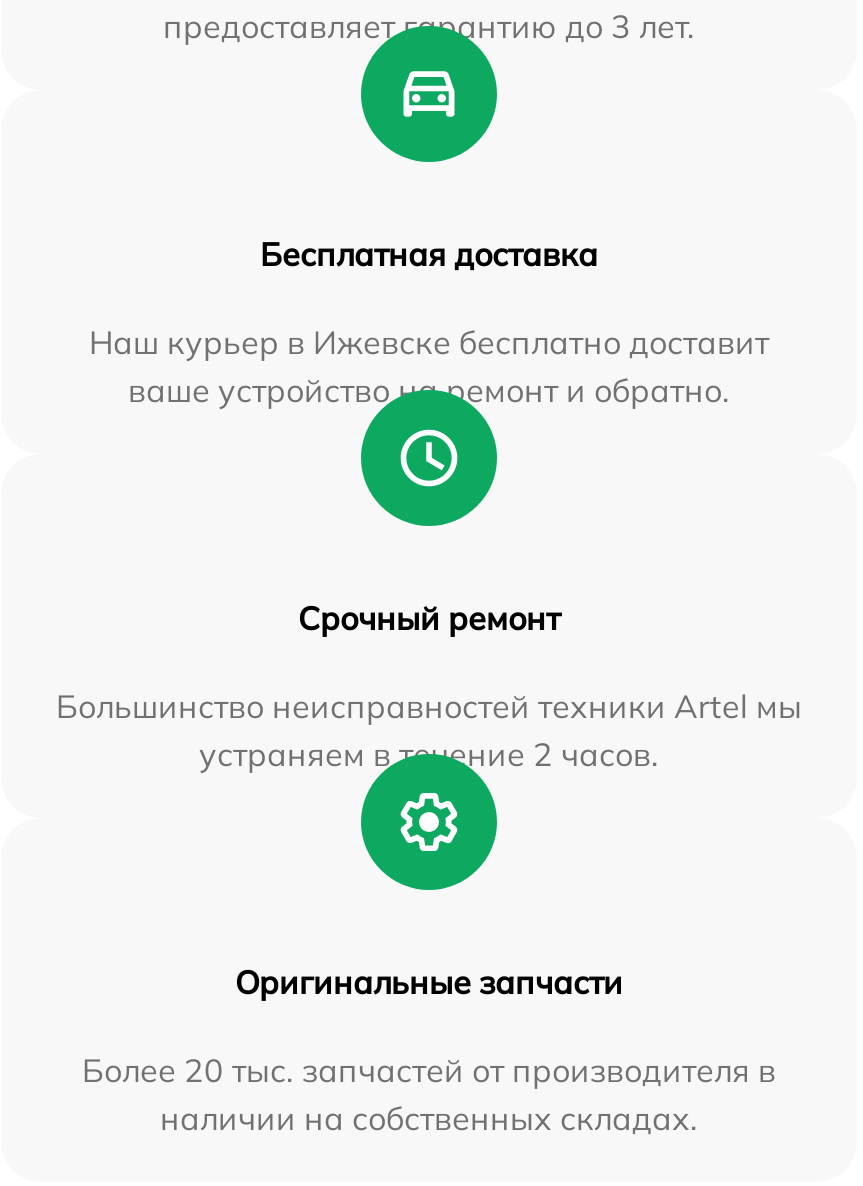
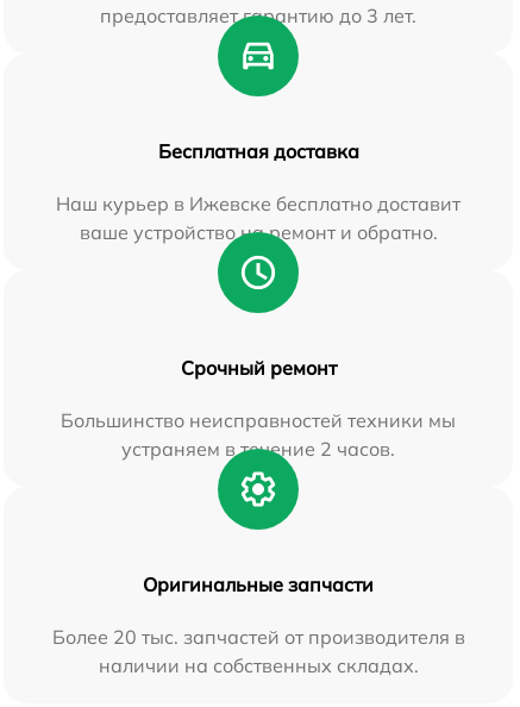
- Большинство неисправностей техники Artel мы
+ Большинство неисправностей техники мы
